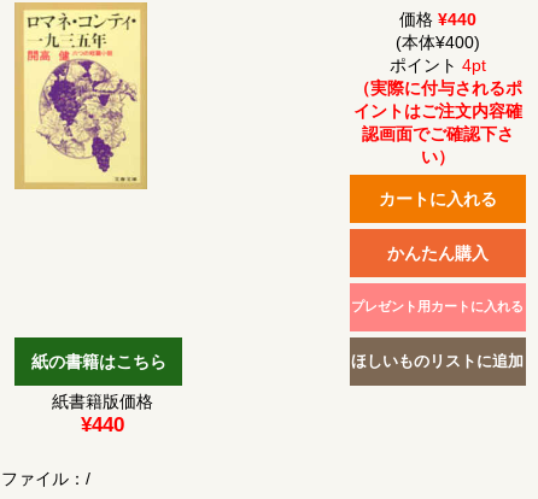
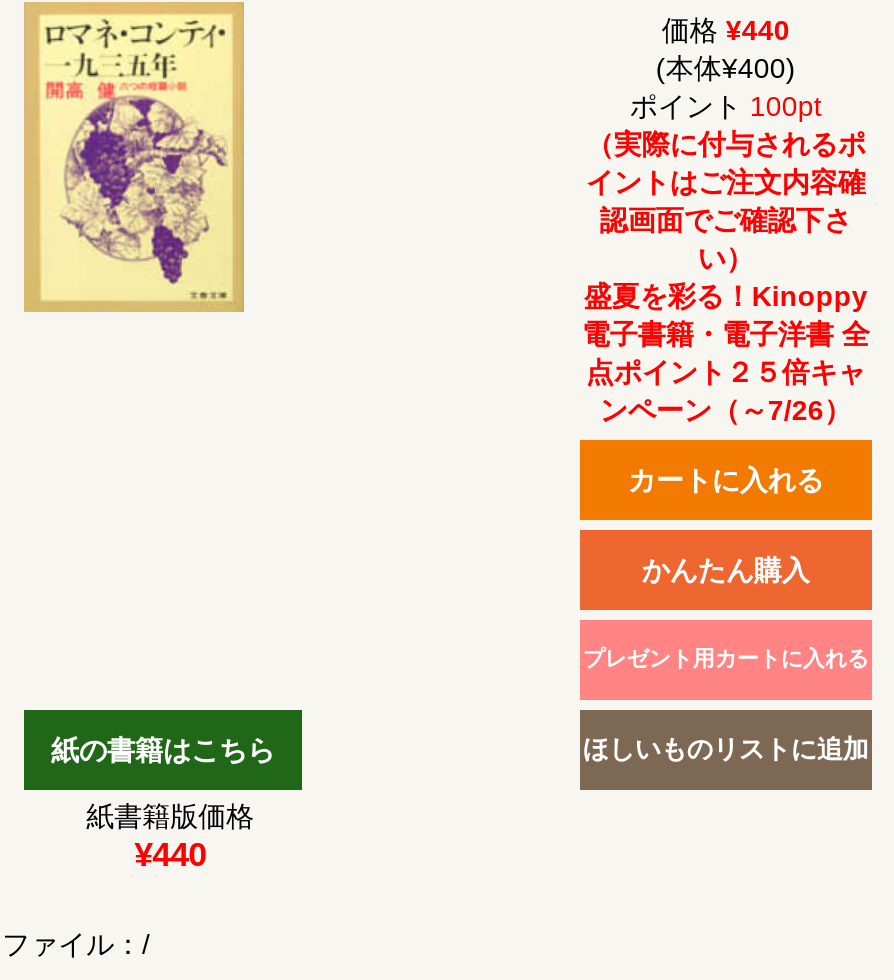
- ポイント4pt
+ ポイント100pt

+ 盛夏を彩る！Kinoppy
+ 電子書籍・電子洋書 全
+ 点ポイント２５倍キャ
+ ンペーン（～7/26）
